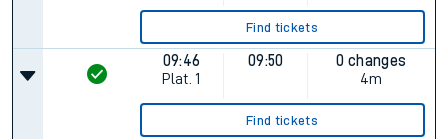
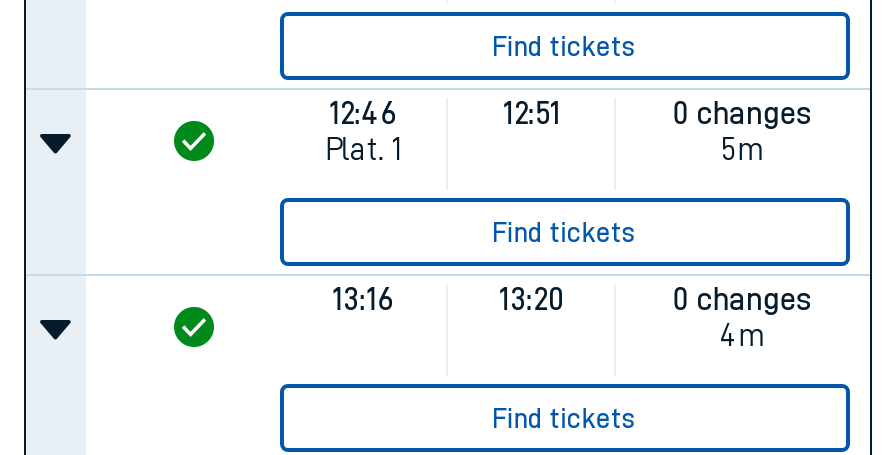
- 09:46
+ 12:46

- 09:50
+ 12:51
+ 0 changes
+ 5m
+ Find tickets
+ 13:16
+ 13:20
